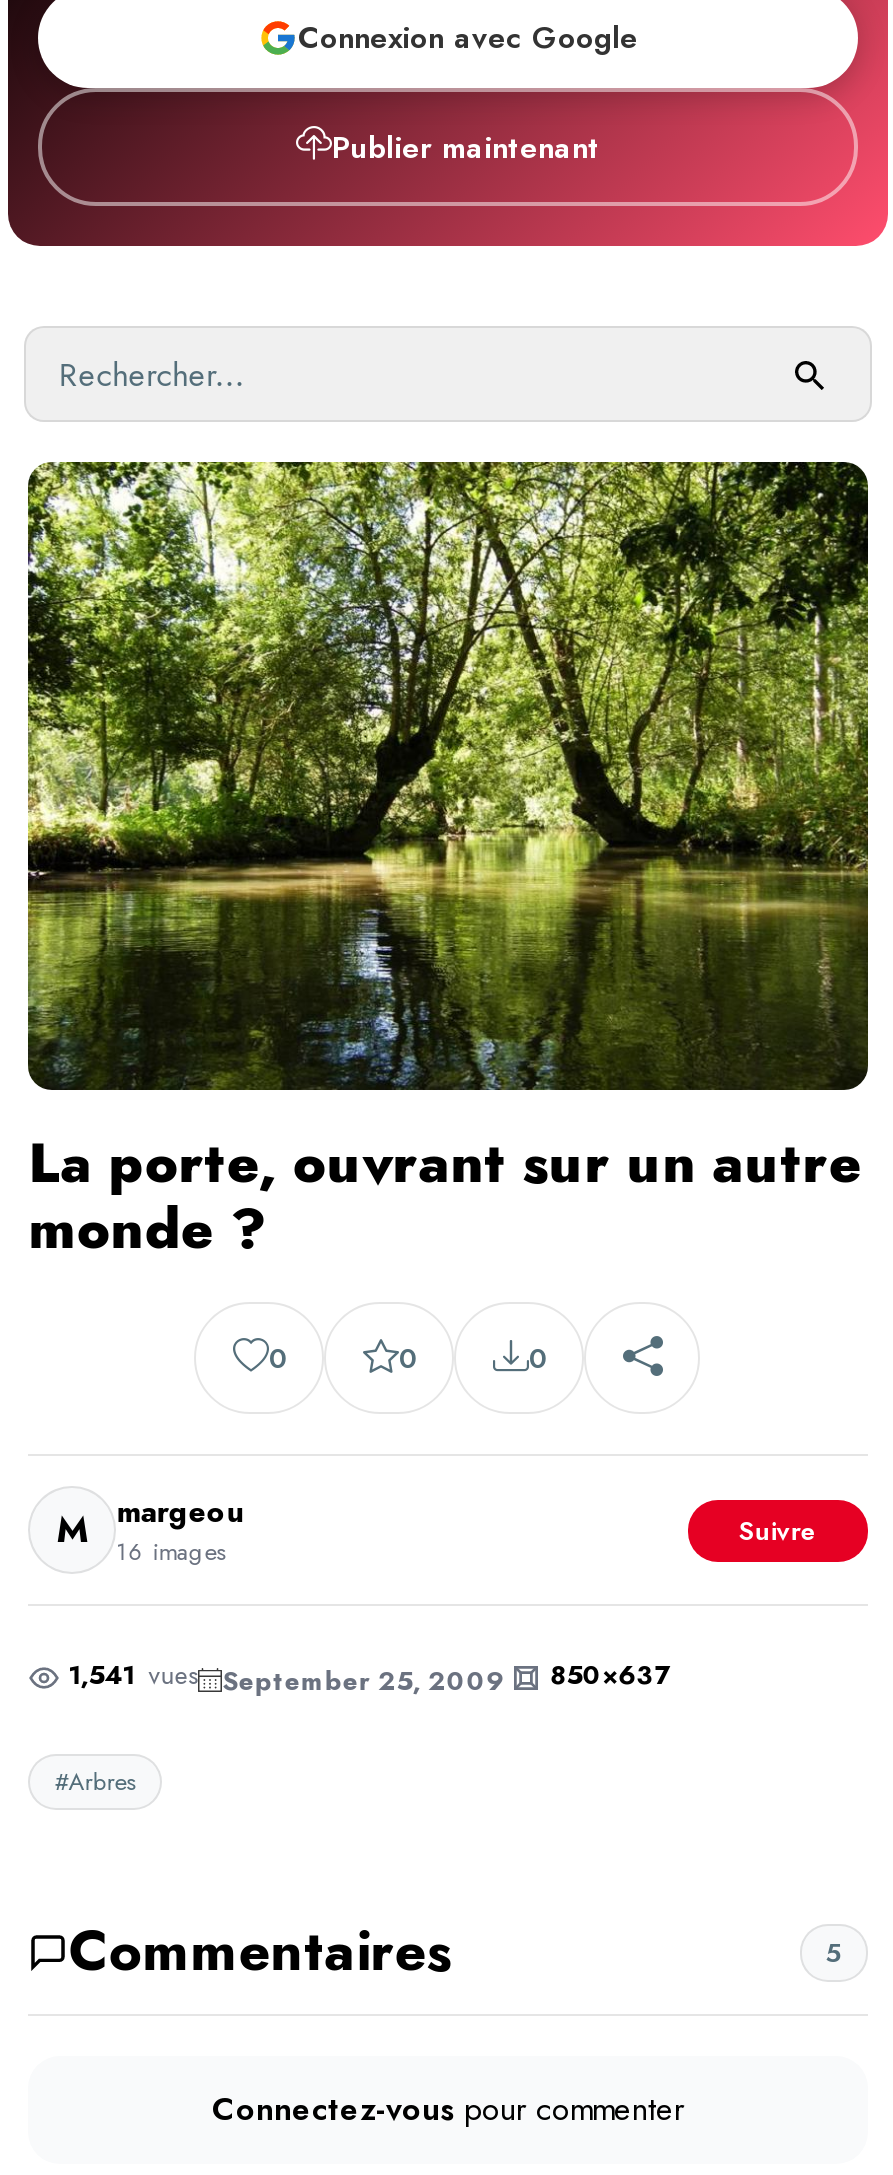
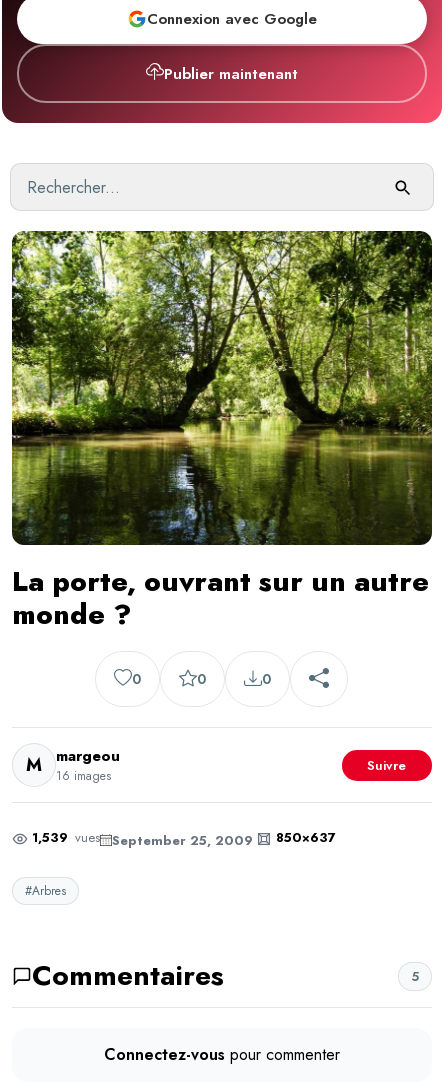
- 1,541 vues September 25, 2009 850×637
+ 1,539 vues September 25, 2009 850×637
